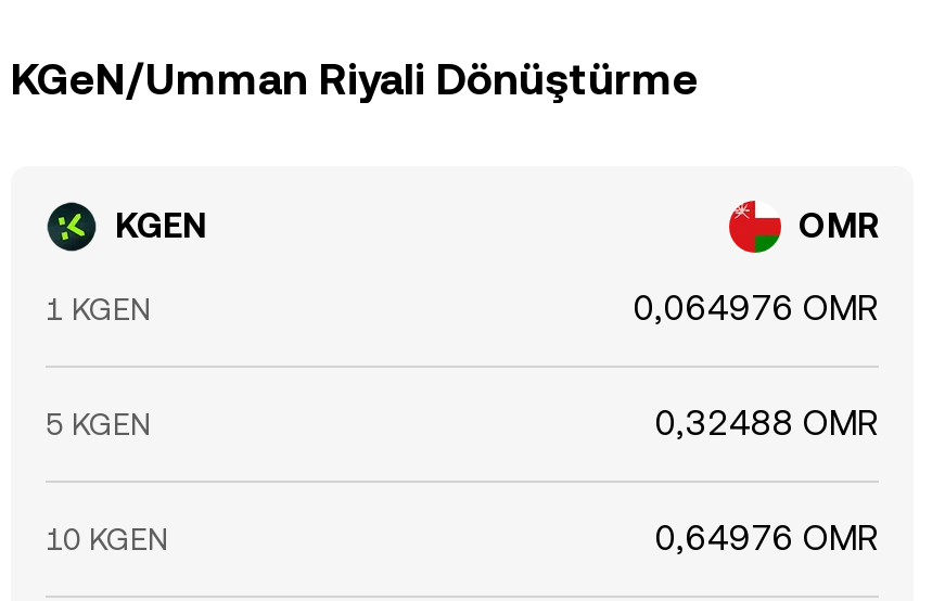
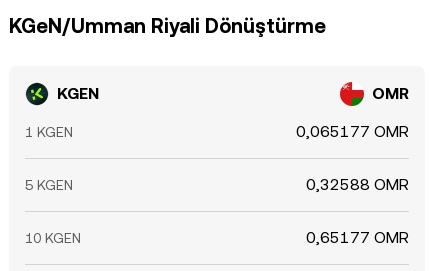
- 0,064976 OMR
+ 0,065177 OMR

- 0,32488 OMR
+ 0,32588 OMR

- 0,64976 OMR
+ 0,65177 OMR
